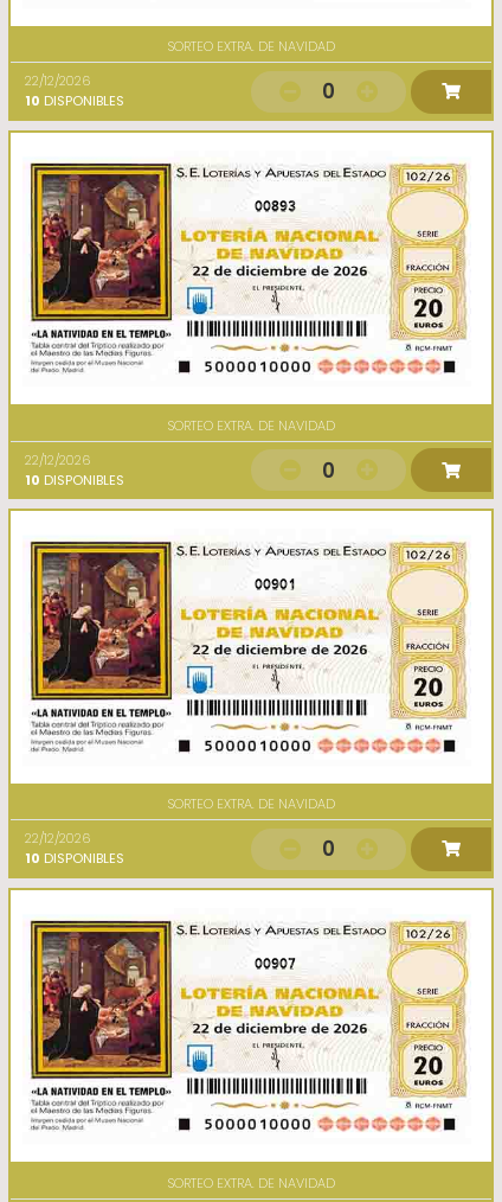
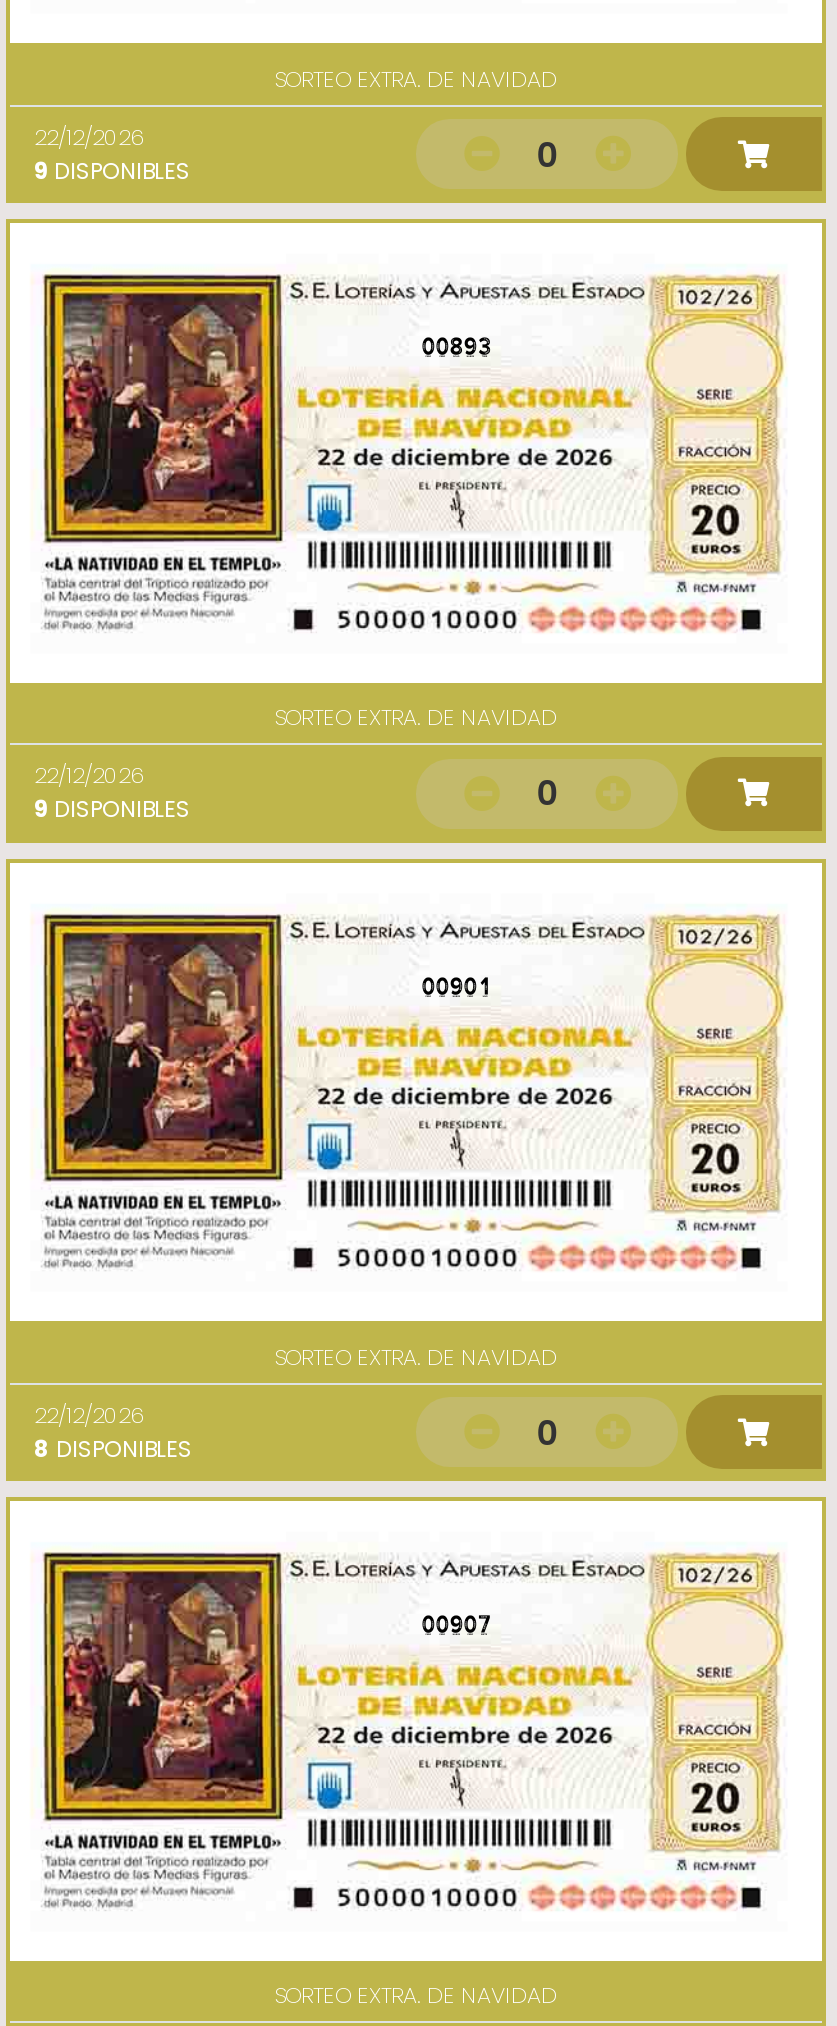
- 10 DISPONIBLES
+ 9 DISPONIBLES

- 10 DISPONIBLES
+ 9 DISPONIBLES

- 10 DISPONIBLES
+ 8 DISPONIBLES
